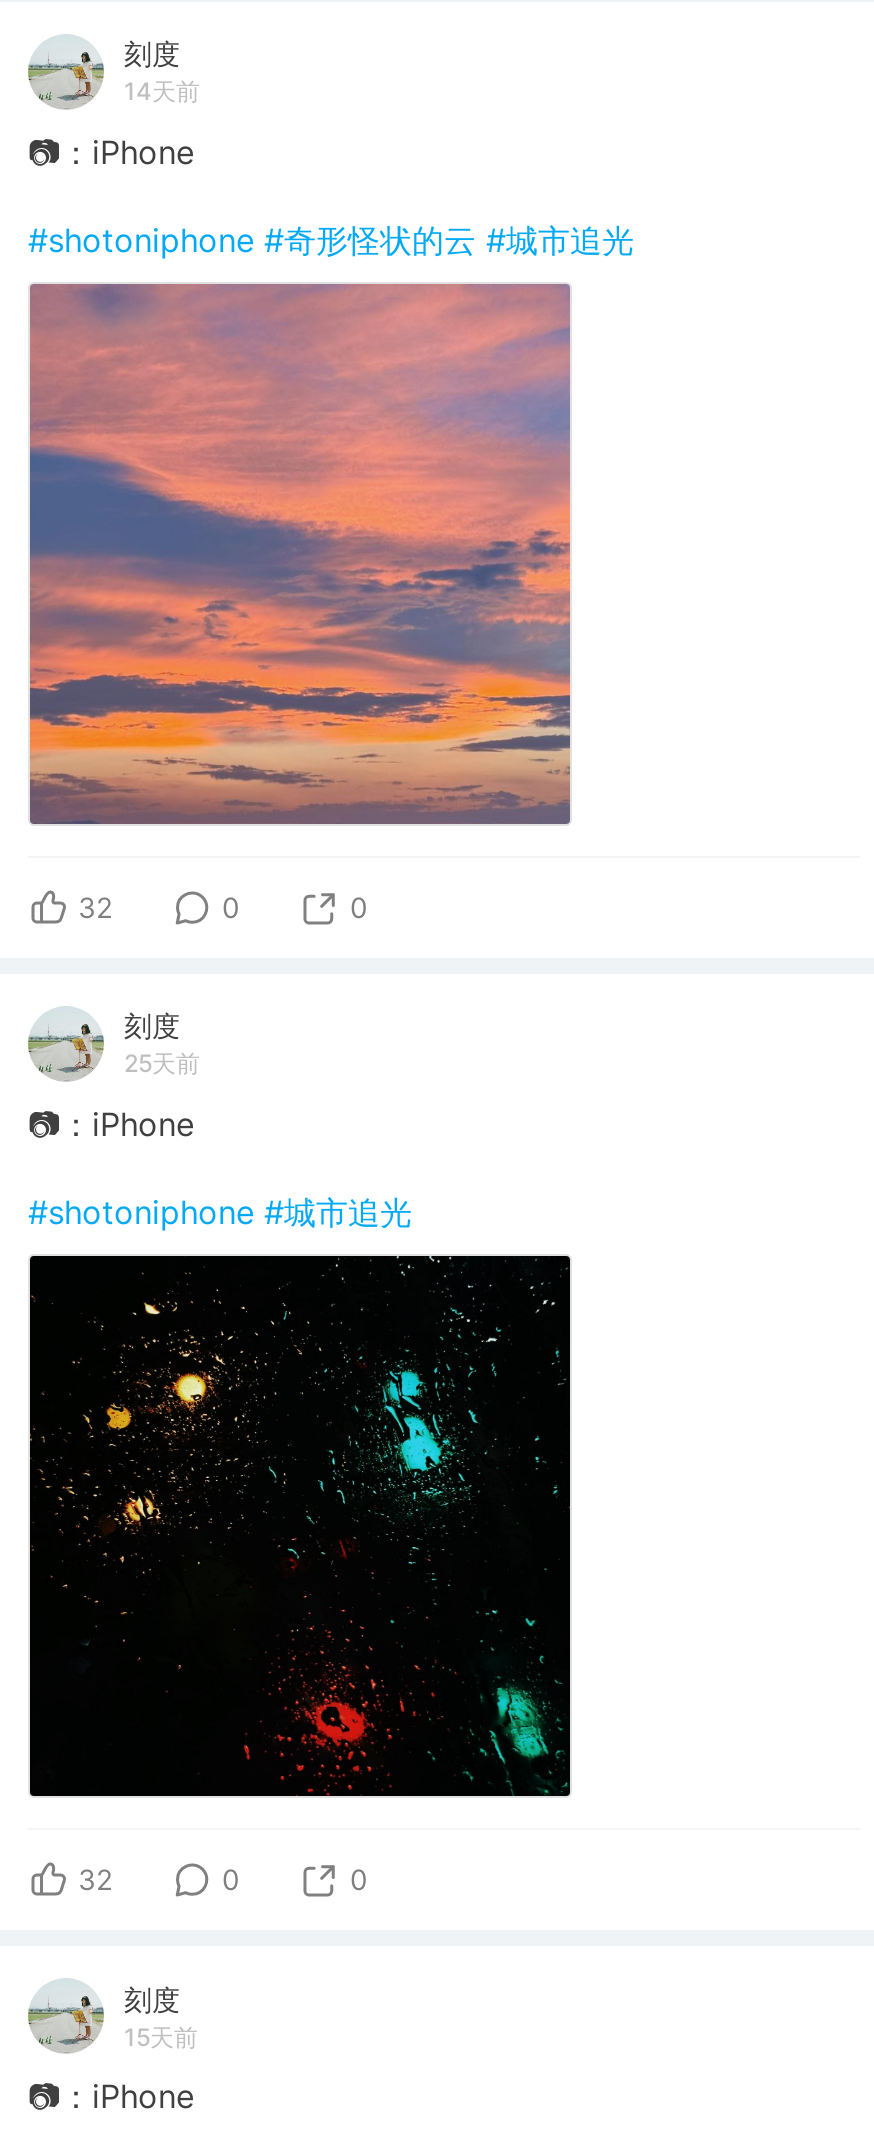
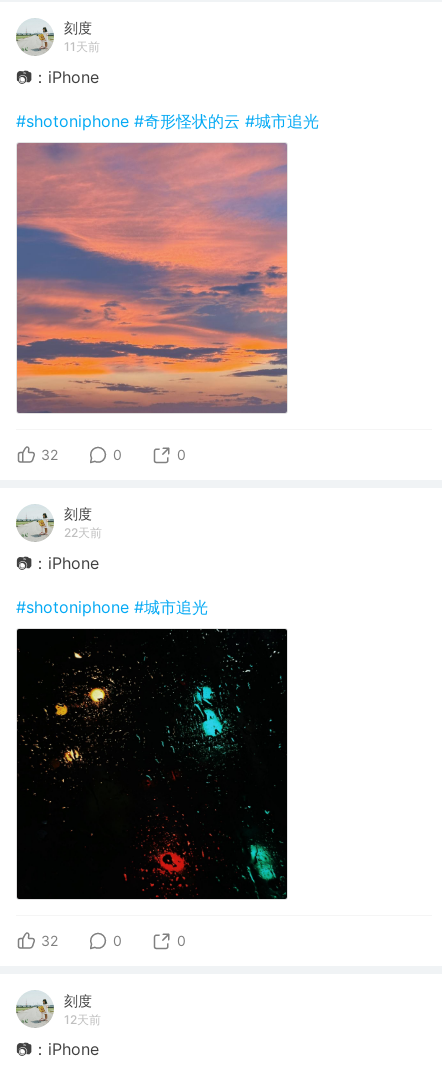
- 14天前
+ 11天前

- 25天前
+ 22天前

- 15天前
+ 12天前
